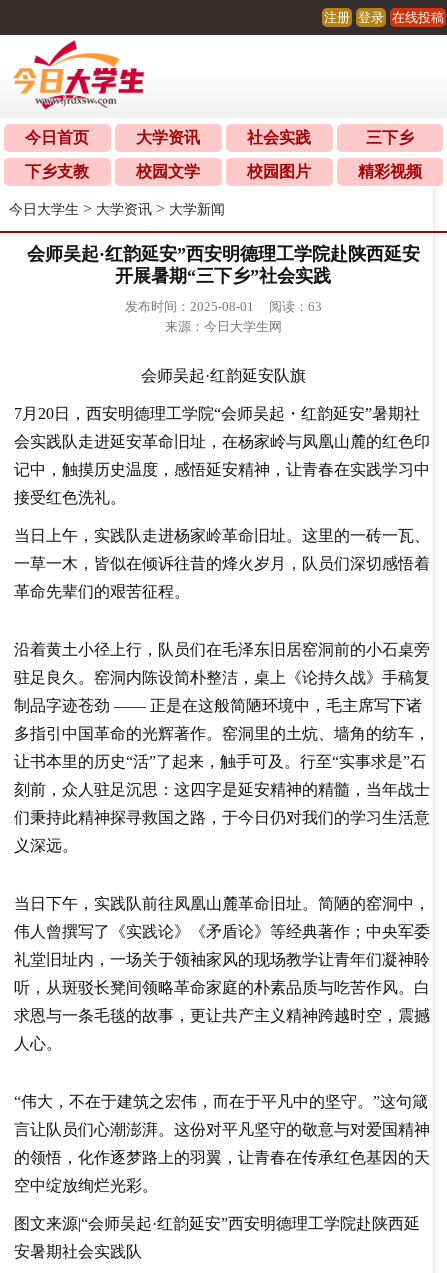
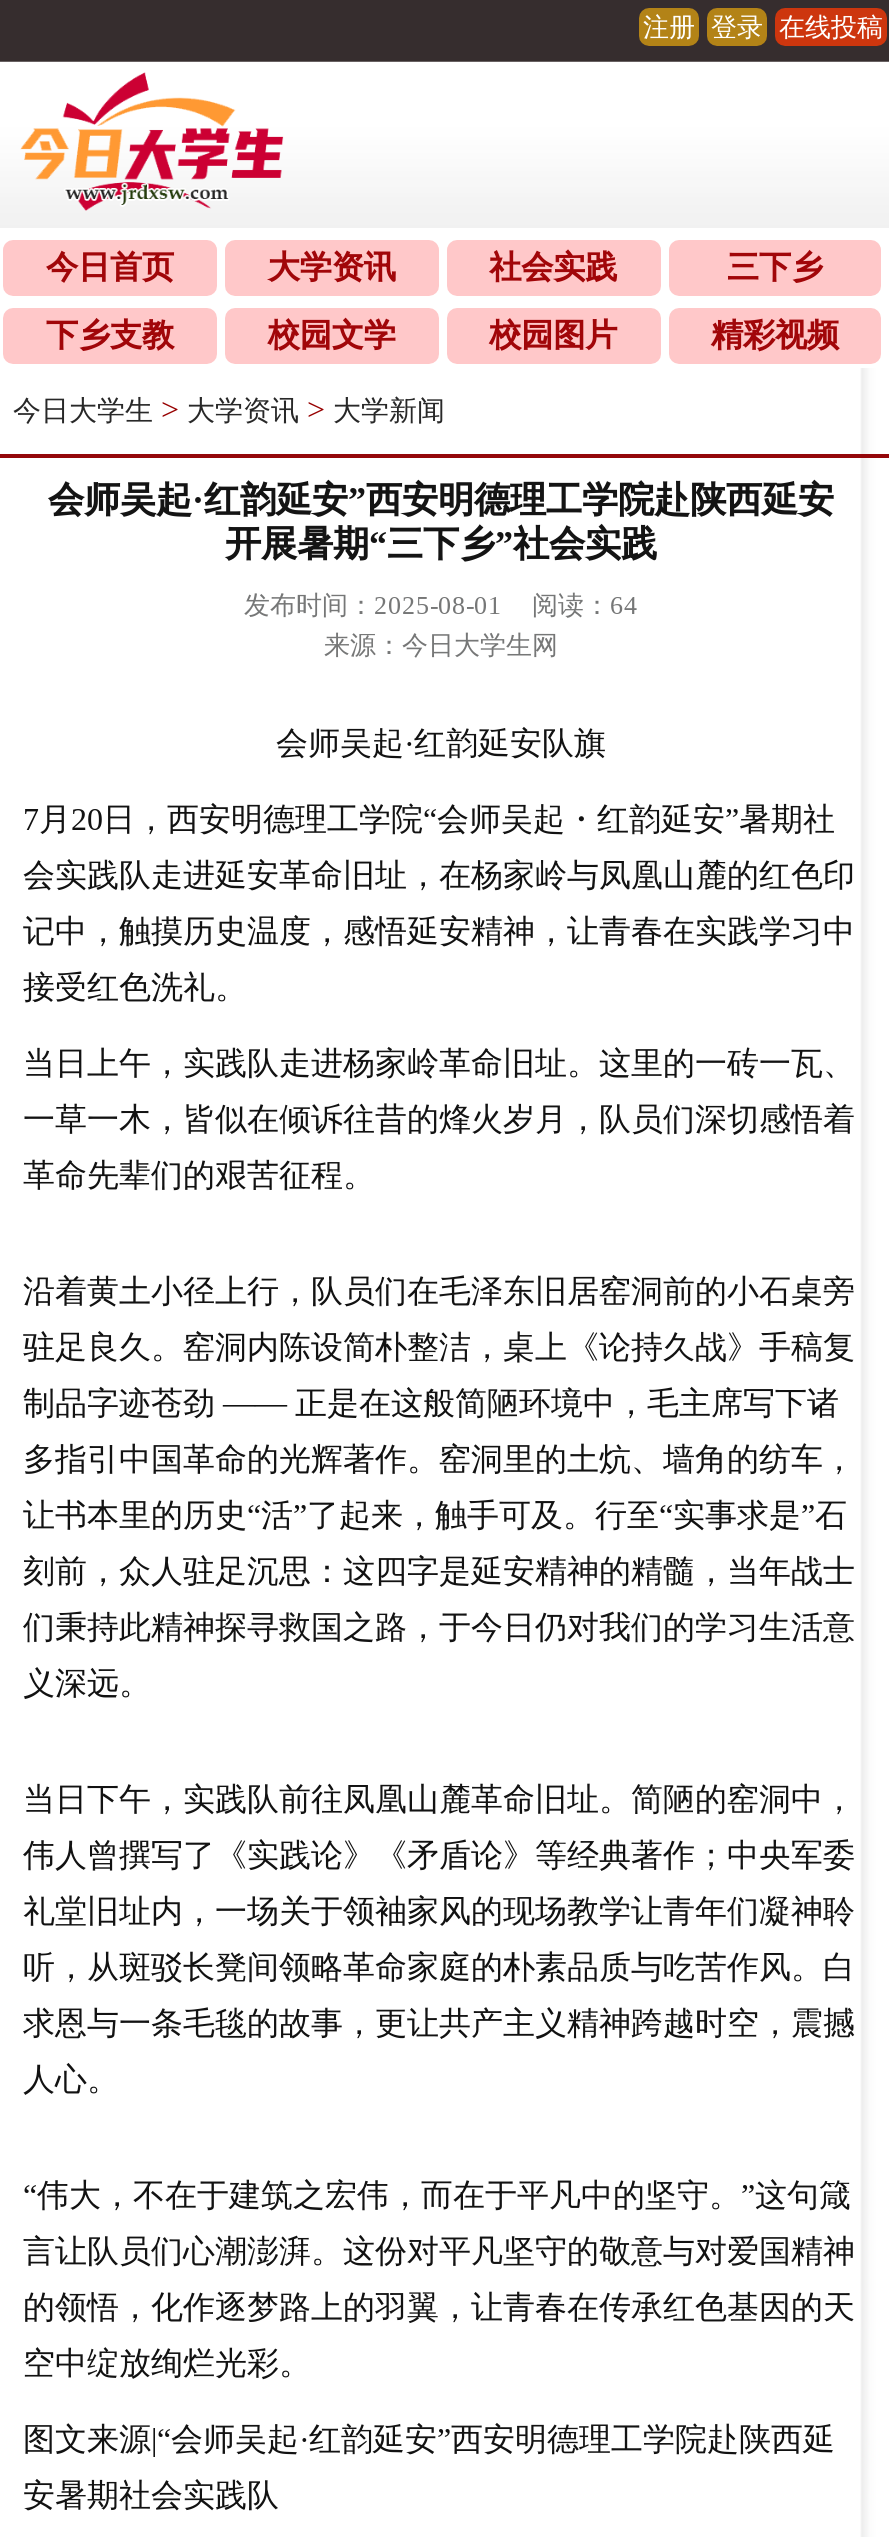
- 发布时间：2025-08-01阅读：63
+ 发布时间：2025-08-01阅读：64
